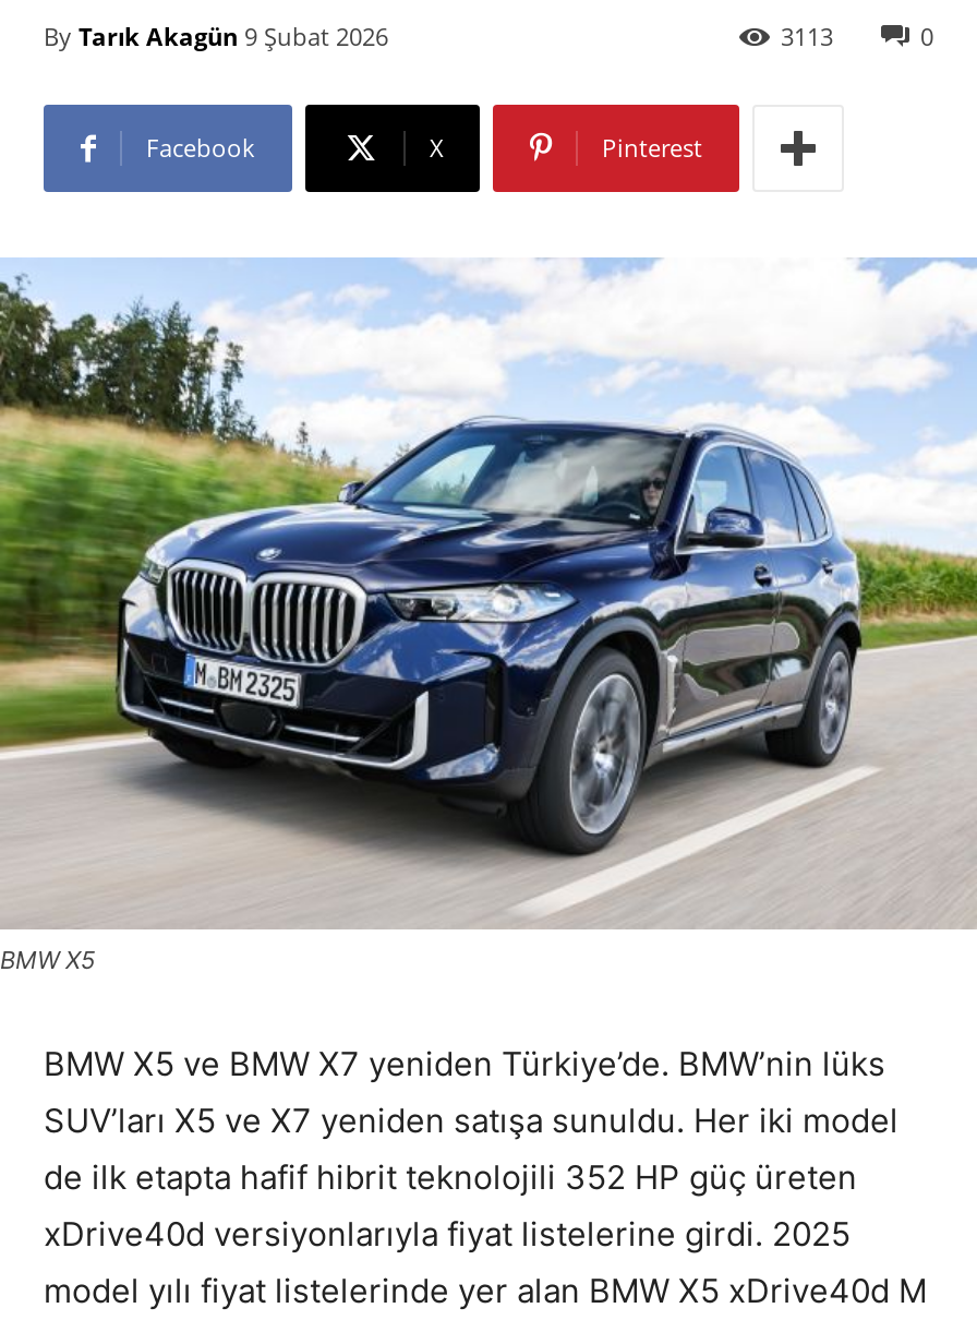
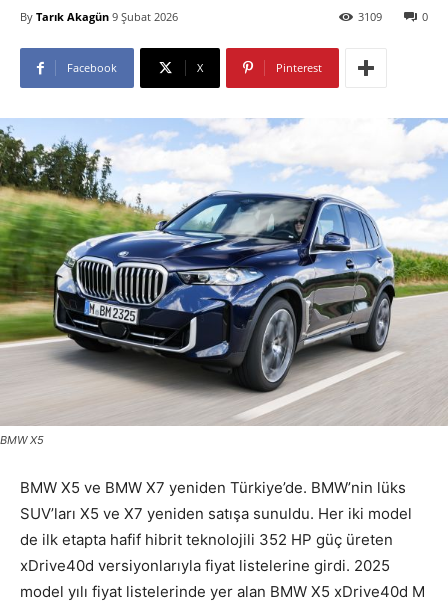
- 3113
+ 3109
